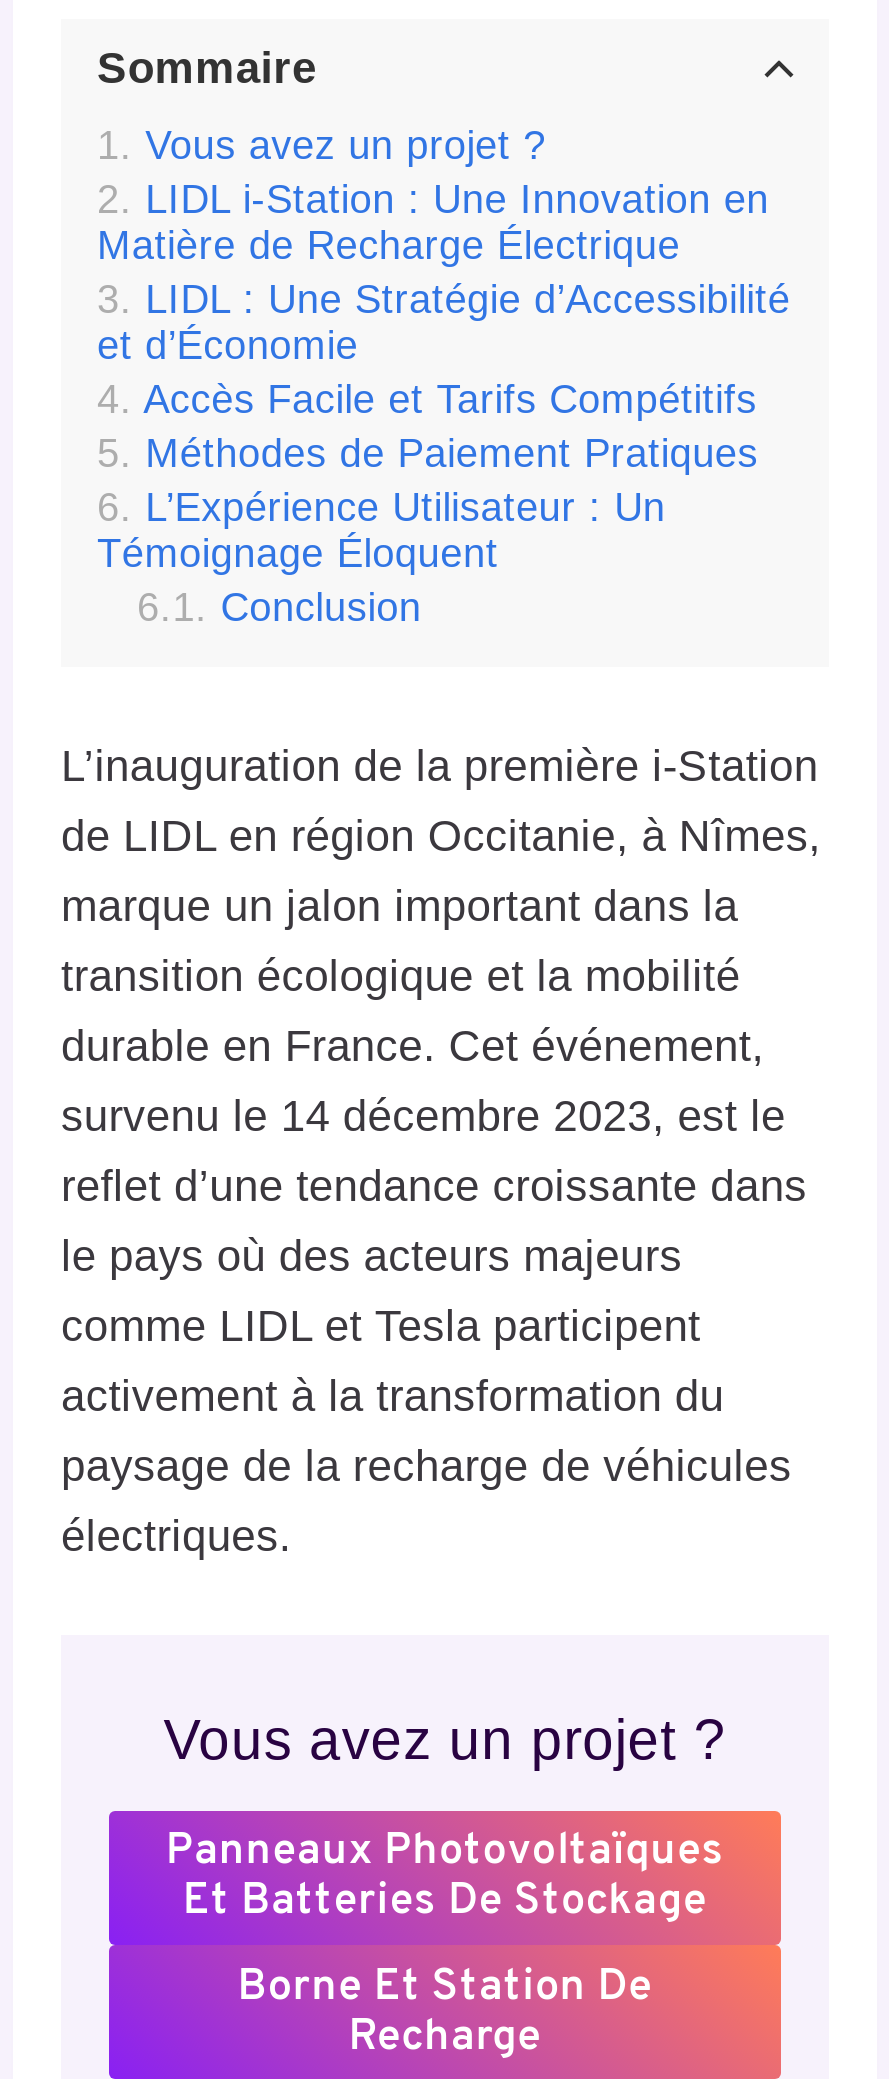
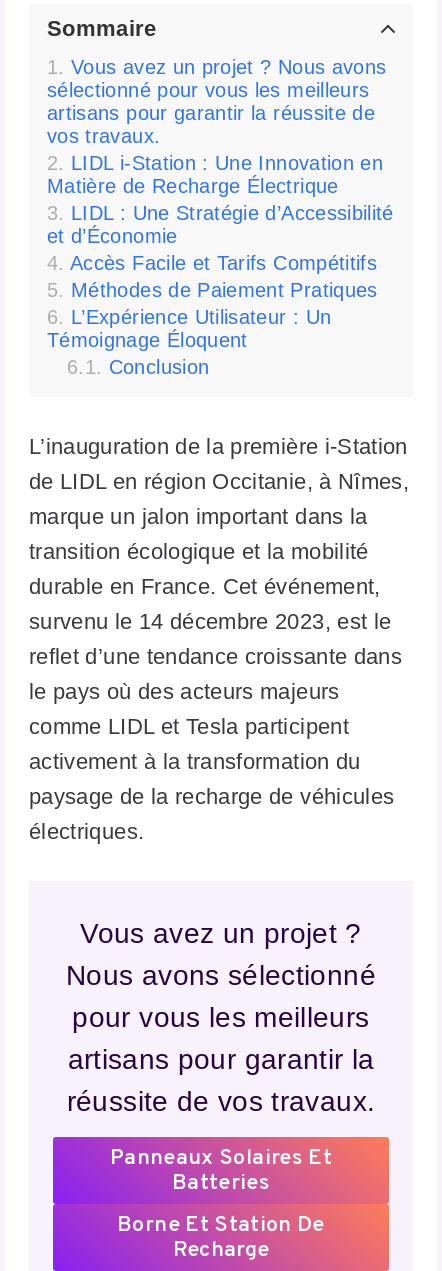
- Vous avez un projet ?
+ Vous avez un projet ? Nous avons
+ sélectionné pour vous les meilleurs
+ artisans pour garantir la réussite de
+ vos travaux.

- Panneaux Photovoltaïques
- Et Batteries De Stockage
+ Nous avons sélectionné
+ pour vous les meilleurs
+ artisans pour garantir la
+ réussite de vos travaux.
+ Panneaux Solaires Et
+ Batteries
